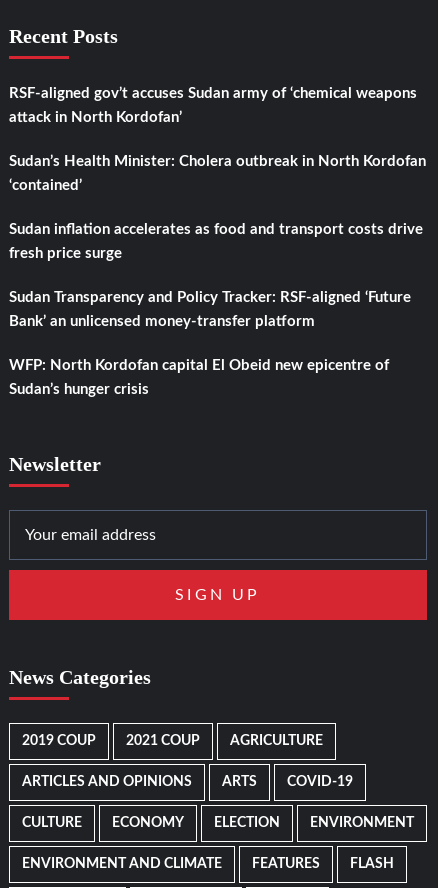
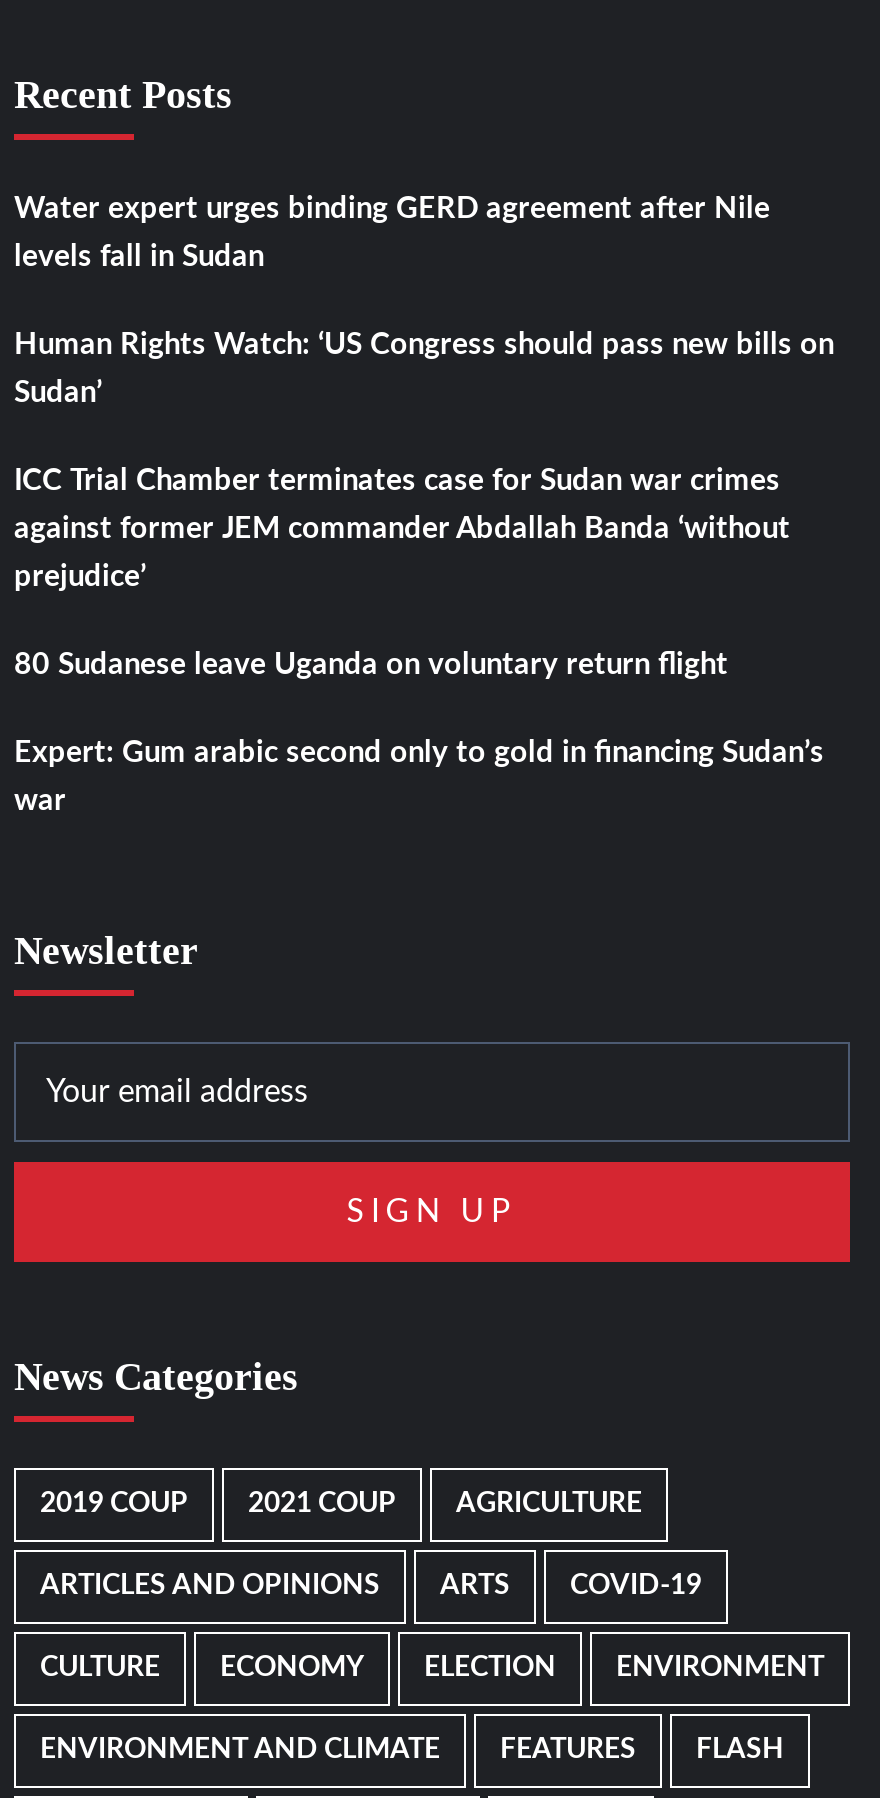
- RSF-aligned gov’t accuses Sudan army of ‘chemical weapons
+ Water expert urges binding GERD agreement after Nile

- attack in North Kordofan’
+ levels fall in Sudan

- Sudan’s Health Minister: Cholera outbreak in North Kordofan
+ Human Rights Watch: ‘US Congress should pass new bills on

- ‘contained’
+ Sudan’

- Sudan inflation accelerates as food and transport costs drive
+ ICC Trial Chamber terminates case for Sudan war crimes

- fresh price surge
+ against former JEM commander Abdallah Banda ‘without

- Sudan Transparency and Policy Tracker: RSF-aligned ‘Future
+ prejudice’

- Bank’ an unlicensed money-transfer platform
+ 80 Sudanese leave Uganda on voluntary return flight

- WFP: North Kordofan capital El Obeid new epicentre of
+ Expert: Gum arabic second only to gold in financing Sudan’s

- Sudan’s hunger crisis
+ war
